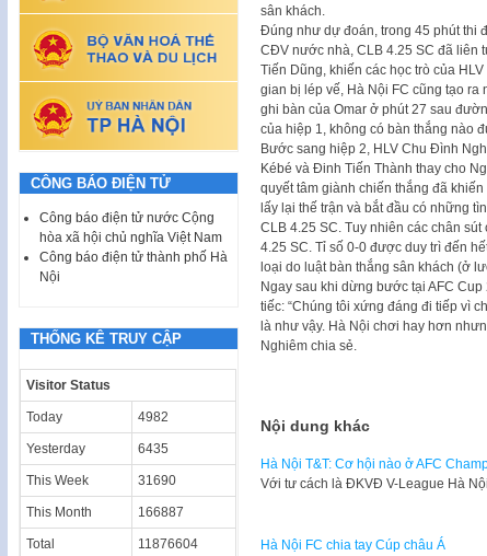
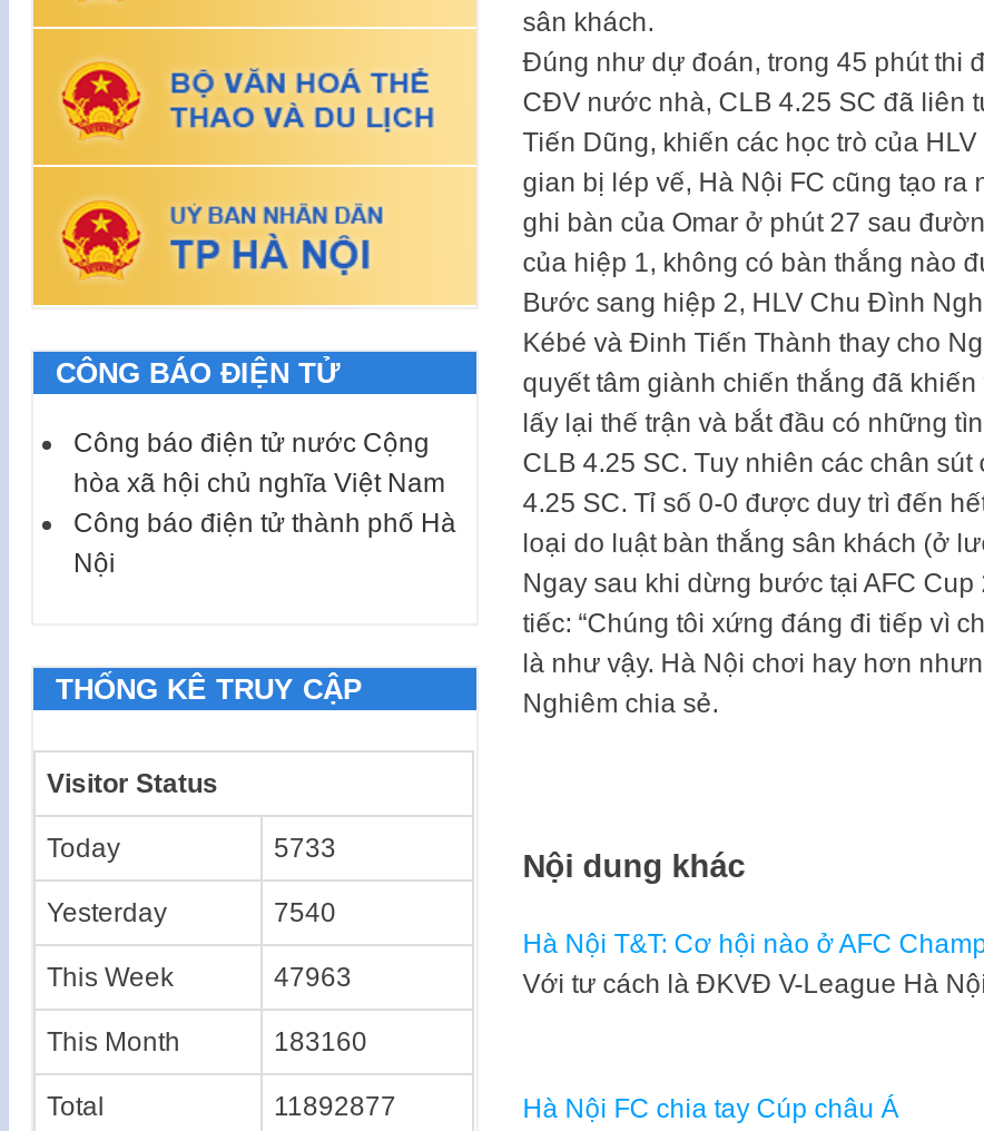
- 4982
+ 5733

- 6435
+ 7540

- 31690
+ 47963

- 166887
+ 183160

- 11876604
+ 11892877
